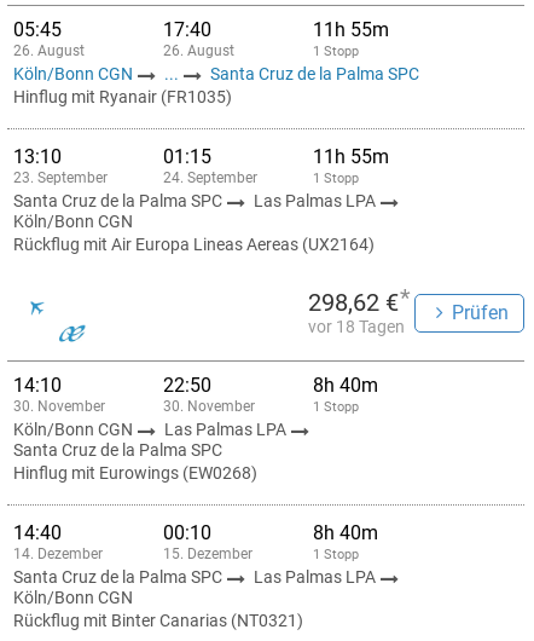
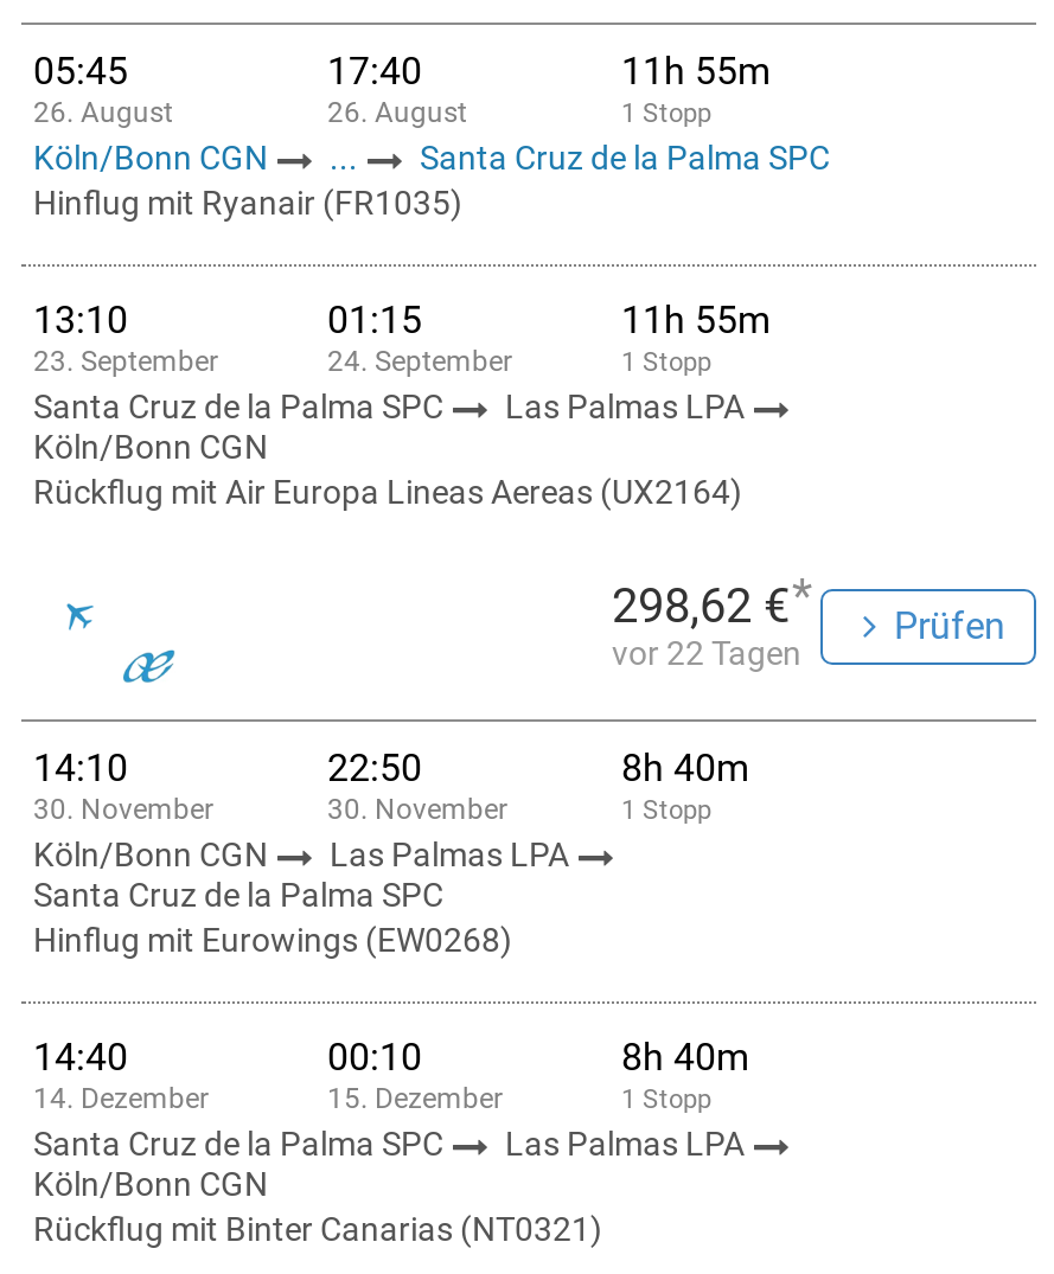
- vor 18 Tagen
+ vor 22 Tagen
